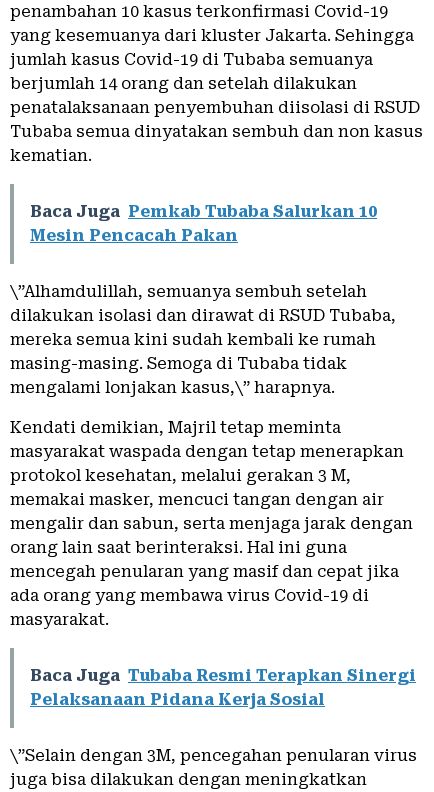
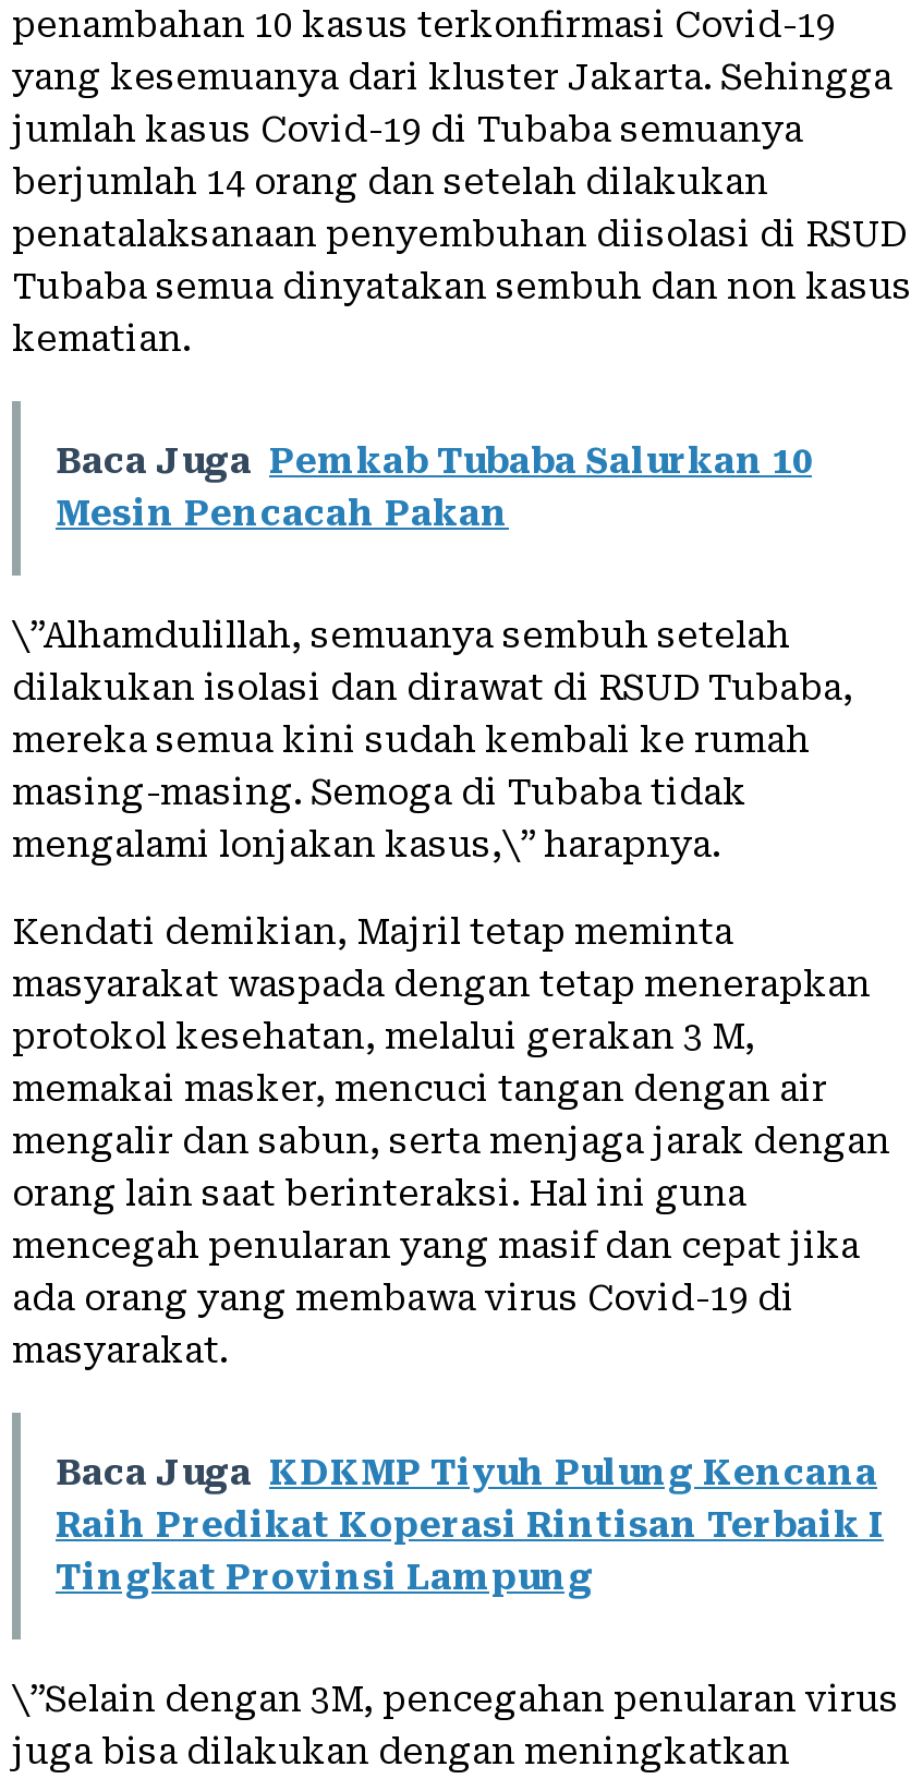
- Baca Juga Tubaba Resmi Terapkan Sinergi
- Pelaksanaan Pidana Kerja Sosial
+ Baca Juga KDKMP Tiyuh Pulung Kencana
+ Raih Predikat Koperasi Rintisan Terbaik I
+ Tingkat Provinsi Lampung
